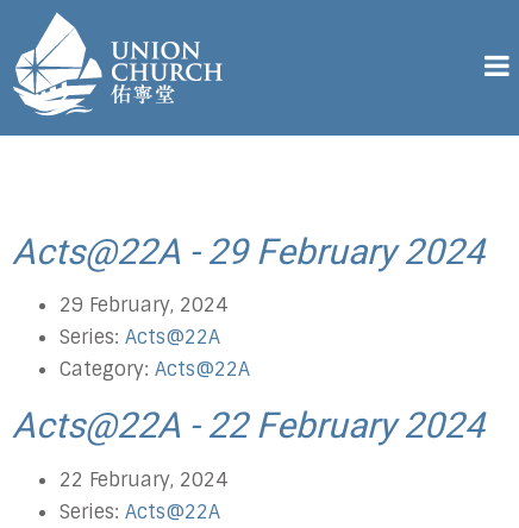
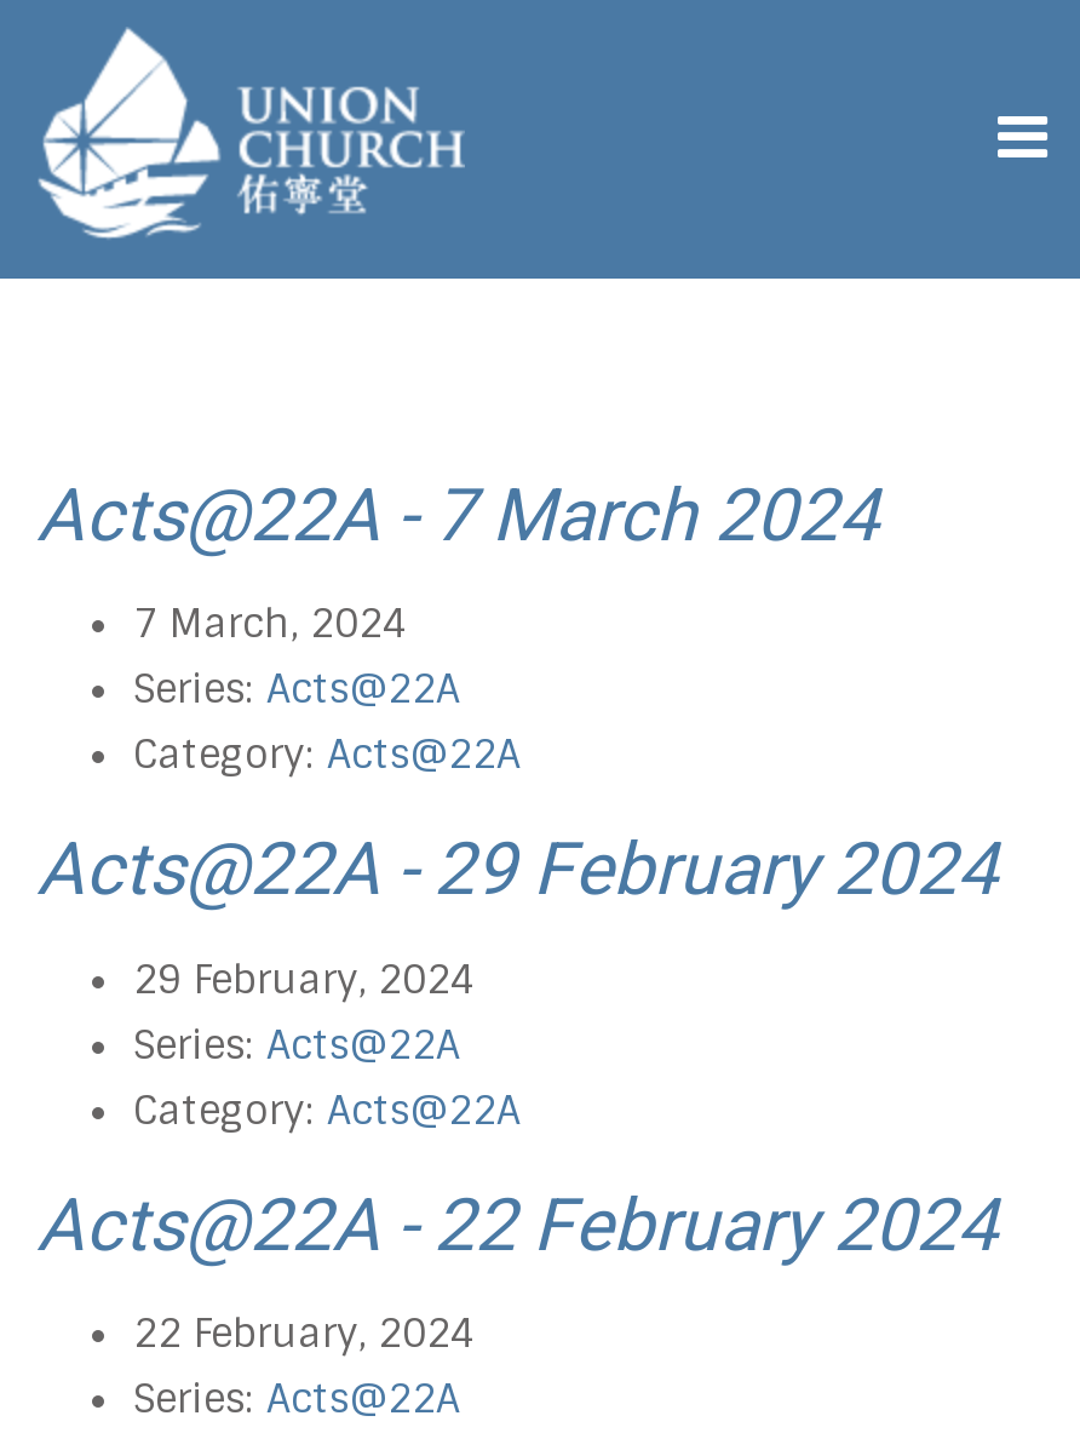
+ Acts@22A - 7 March 2024
+ 7 March, 2024
+ Series: Acts@22A
+ Category: Acts@22A
